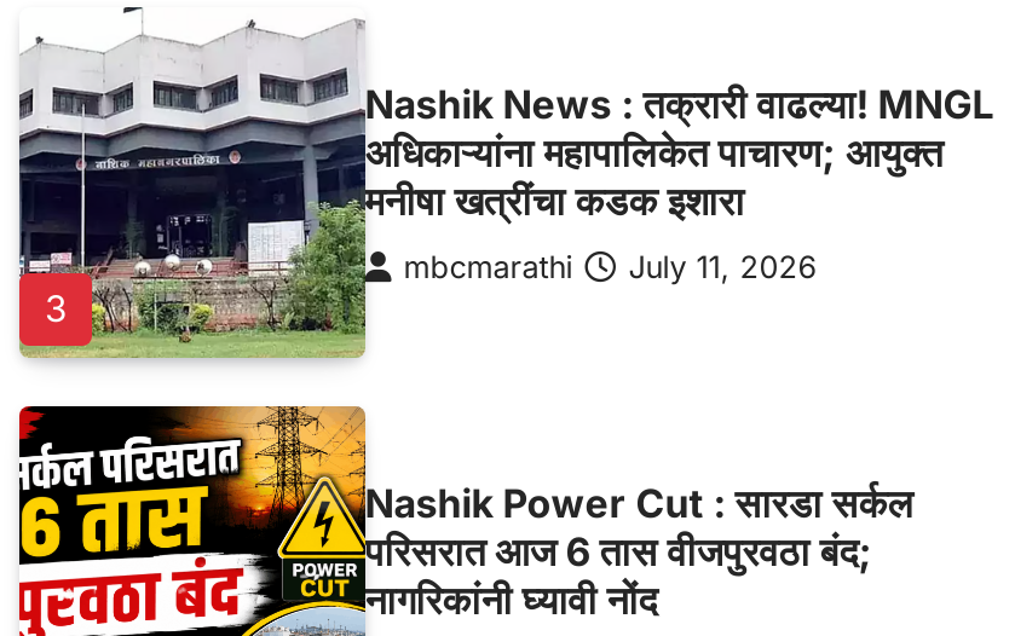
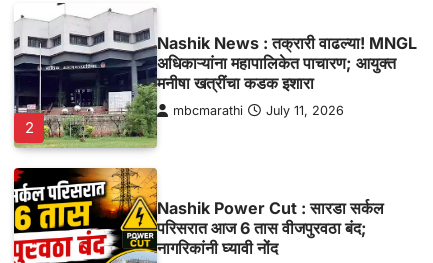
- 3
+ 2
